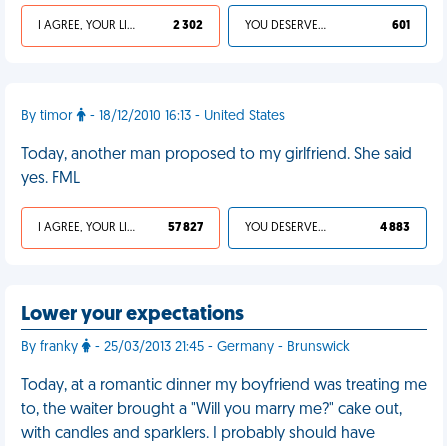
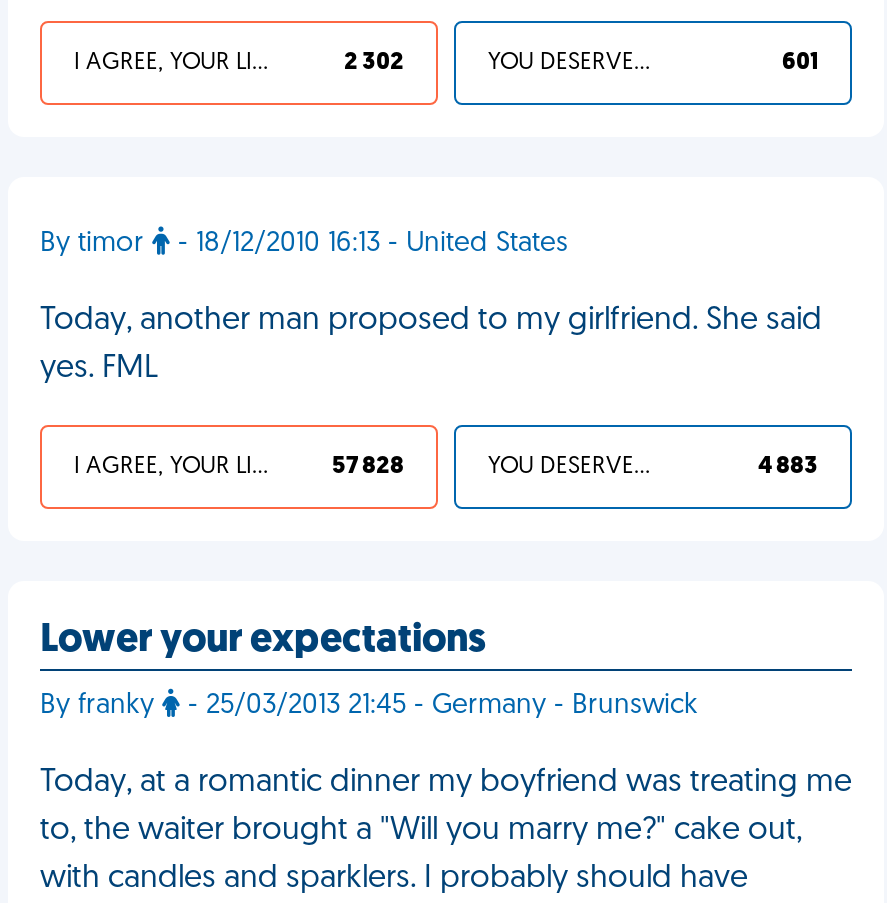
- 57 827
+ 57 828
